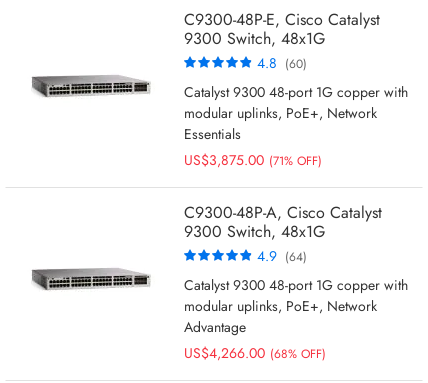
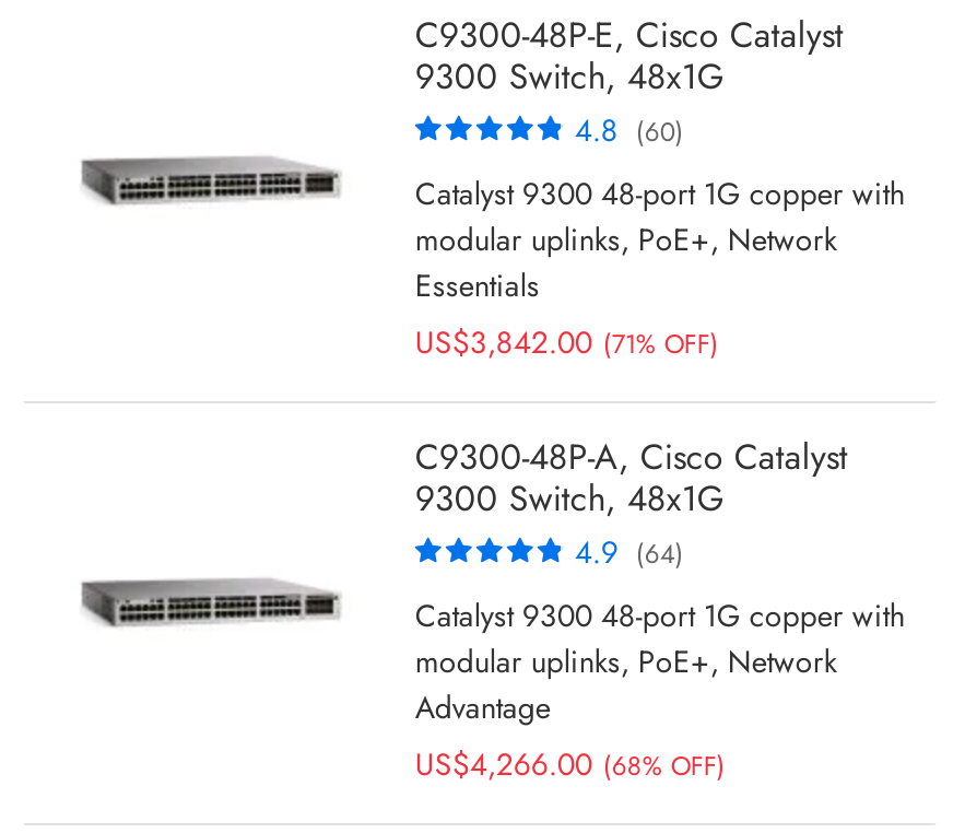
- US$3,875.00 (71% OFF)
+ US$3,842.00 (71% OFF)
